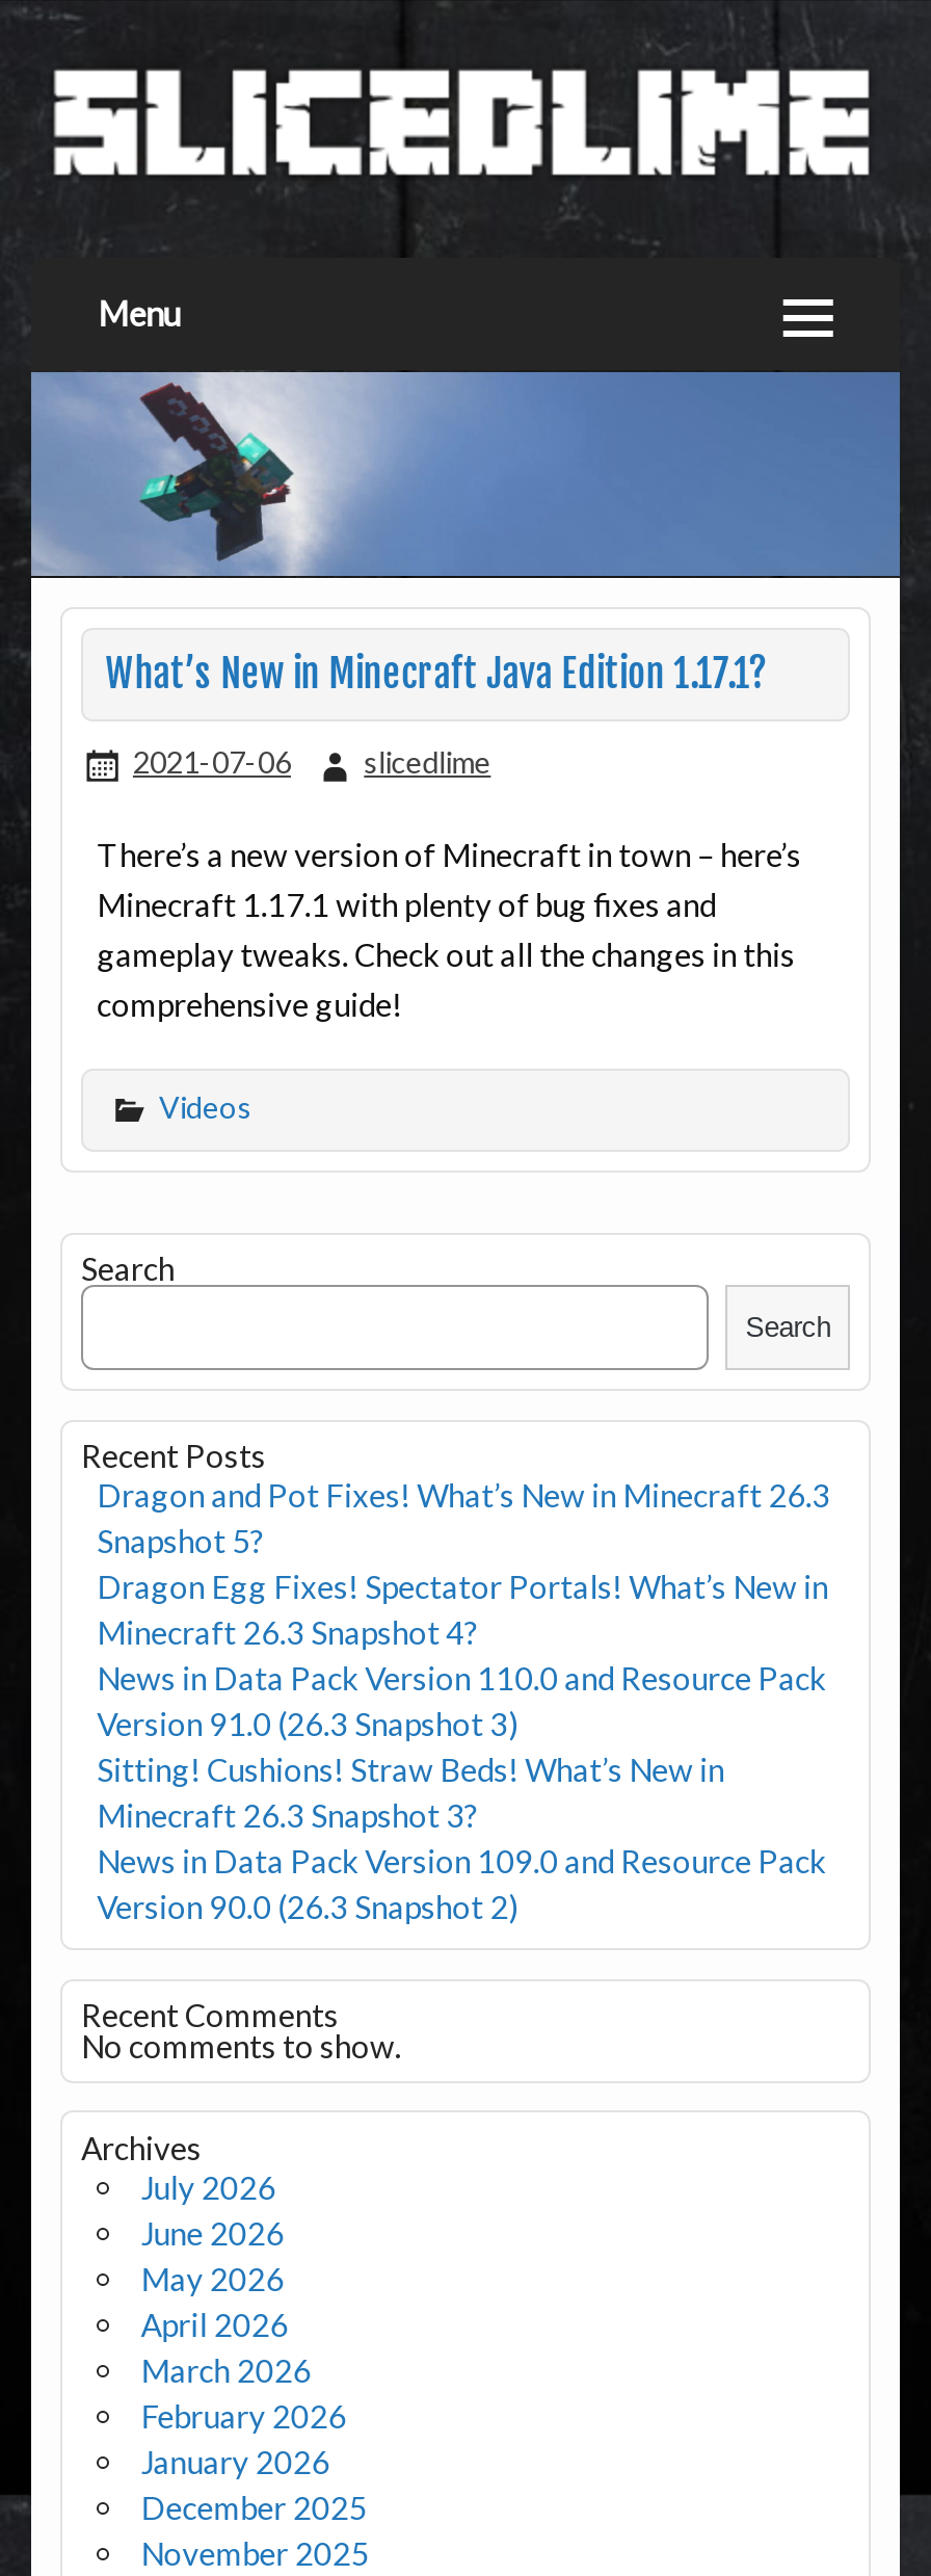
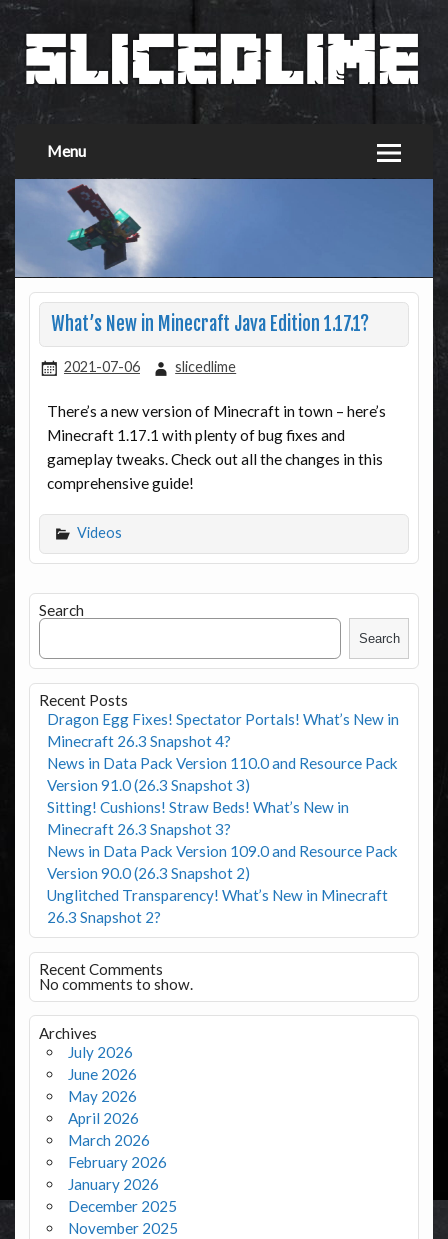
- Dragon and Pot Fixes! What’s New in Minecraft 26.3
- Snapshot 5?

moved up: Dragon Egg Fixes! Spectator Portals! What’s New in | Minecraft 26.3 Snapshot 4? | News in Data Pack Version 110.0 and Resource Pack | Version 91.0 (26.3 Snapshot 3) | Sitting! Cushions! Straw Beds! What’s New in | Minecraft 26.3 Snapshot 3? | News in Data Pack Version 109.0 and Resource Pack | Version 90.0 (26.3 Snapshot 2)

+ Unglitched Transparency! What’s New in Minecraft
+ 26.3 Snapshot 2?
